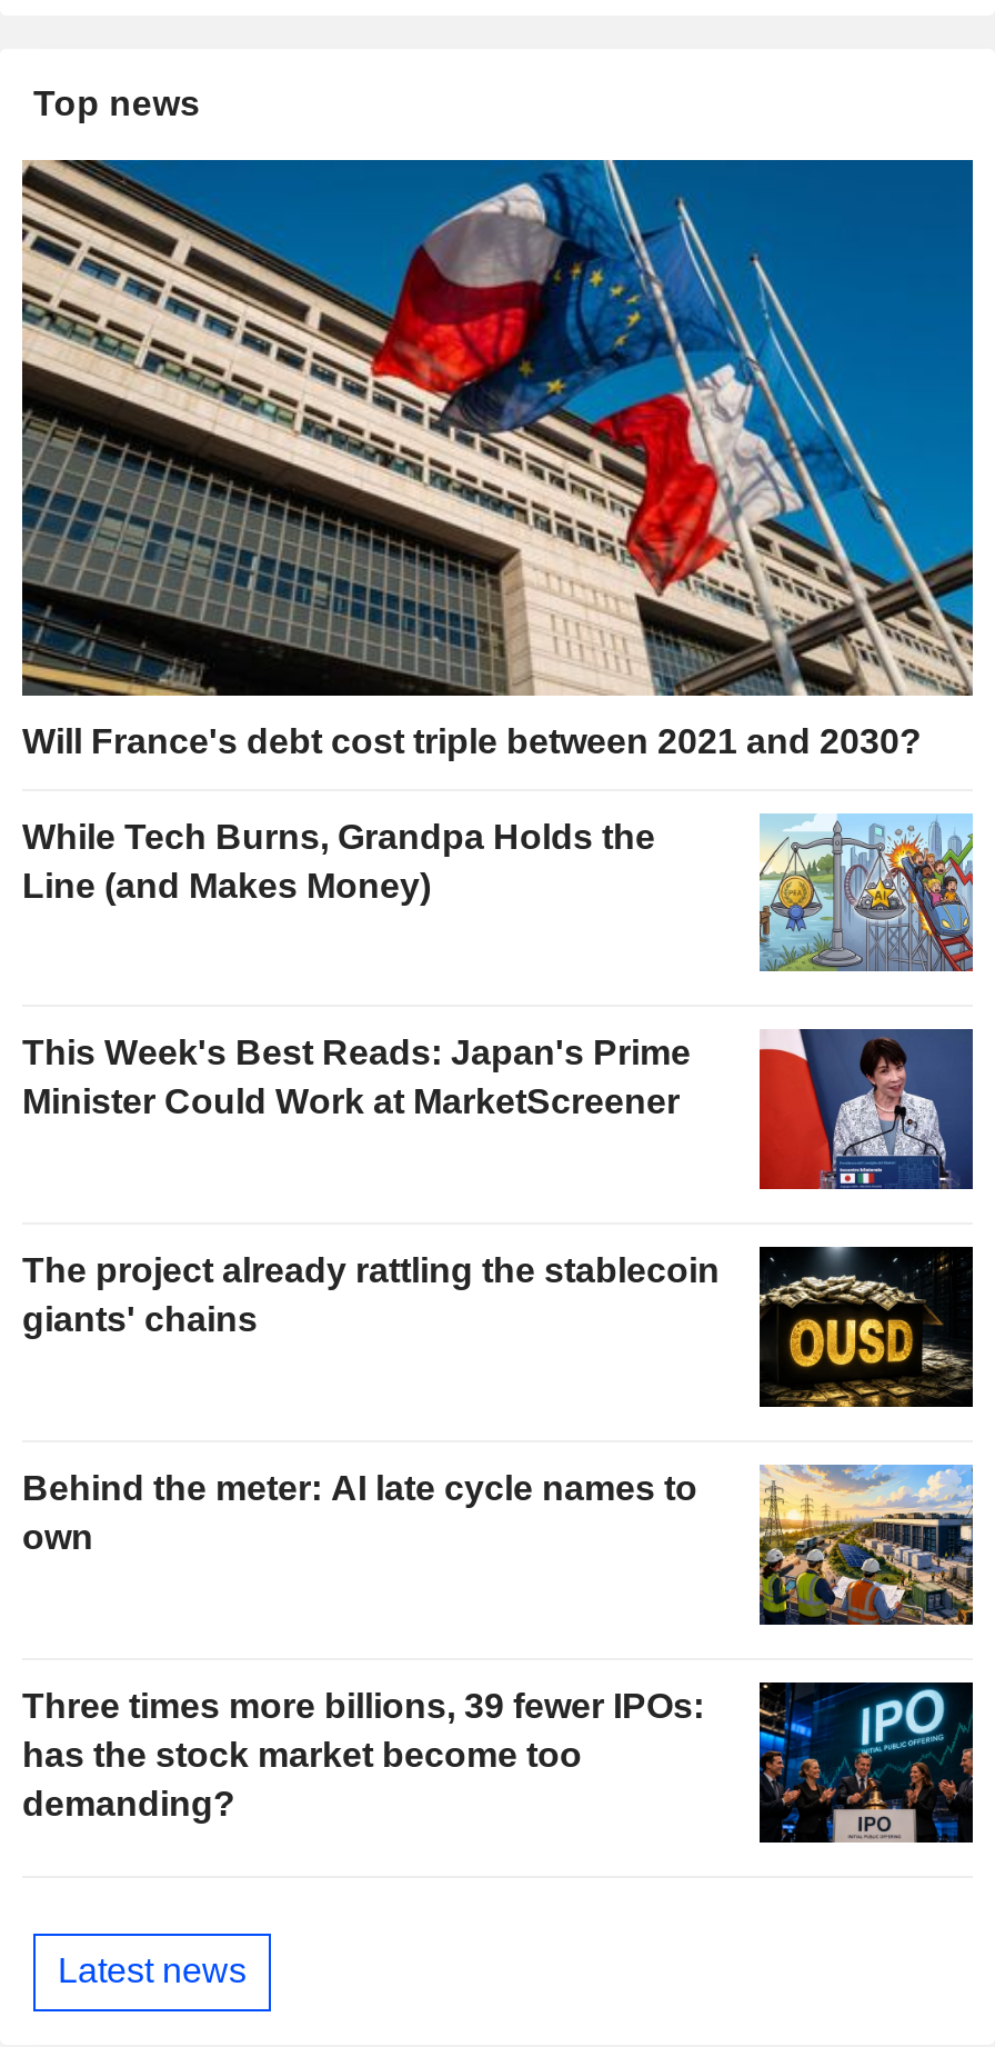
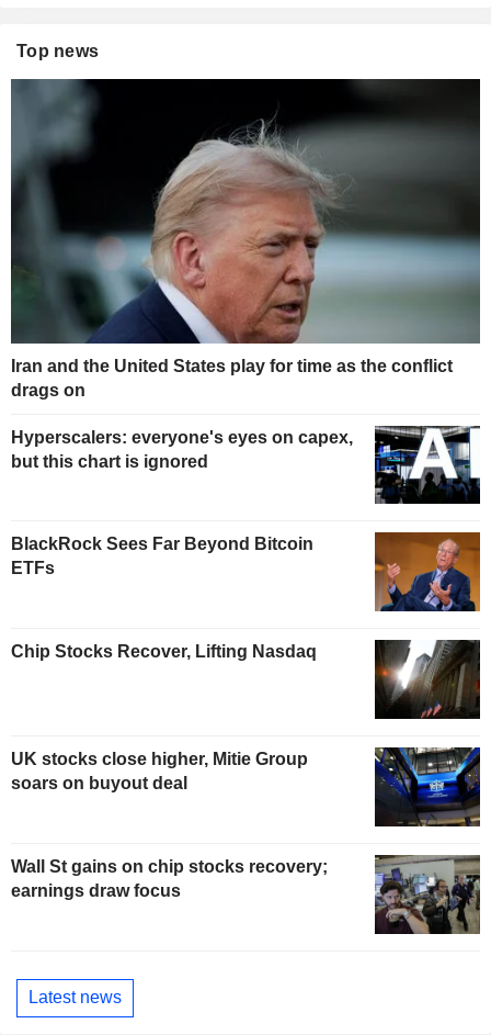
- [image]
- Will France's debt cost triple between 2021 and 2030?
+ [image]
+ Iran and the United States play for time as the conflict
+ drags on

- While Tech Burns, Grandpa Holds the
- Line (and Makes Money)
+ Hyperscalers: everyone's eyes on capex,
+ but this chart is ignored

- [image]
+ [image]

- This Week's Best Reads: Japan's Prime
- Minister Could Work at MarketScreener
+ BlackRock Sees Far Beyond Bitcoin
+ ETFs

- [image]
+ [image]

- The project already rattling the stablecoin
- giants' chains
+ Chip Stocks Recover, Lifting Nasdaq

- [image]
+ [image]

- Behind the meter: AI late cycle names to
- own
+ UK stocks close higher, Mitie Group
+ soars on buyout deal

- [image]
+ [image]

- Three times more billions, 39 fewer IPOs:
- has the stock market become too
- demanding?
+ Wall St gains on chip stocks recovery;
+ earnings draw focus

- [image]
+ [image]
